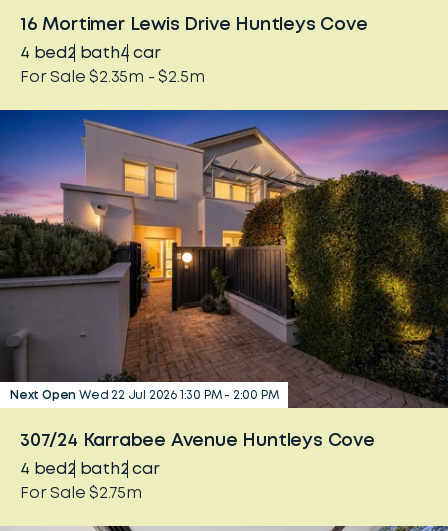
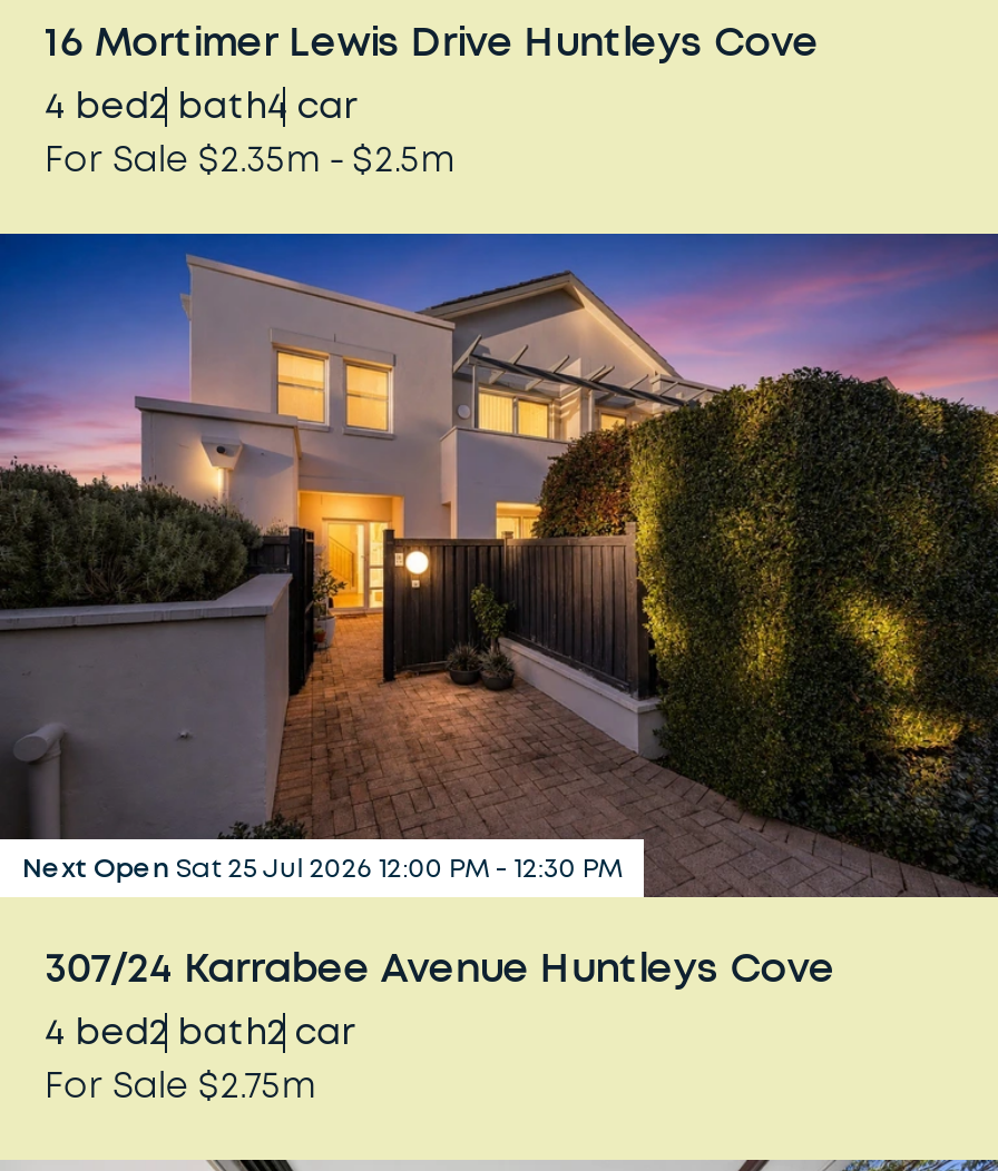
- Next Open Wed 22 Jul 2026 1:30 PM - 2:00 PM
+ Next Open Sat 25 Jul 2026 12:00 PM - 12:30 PM
